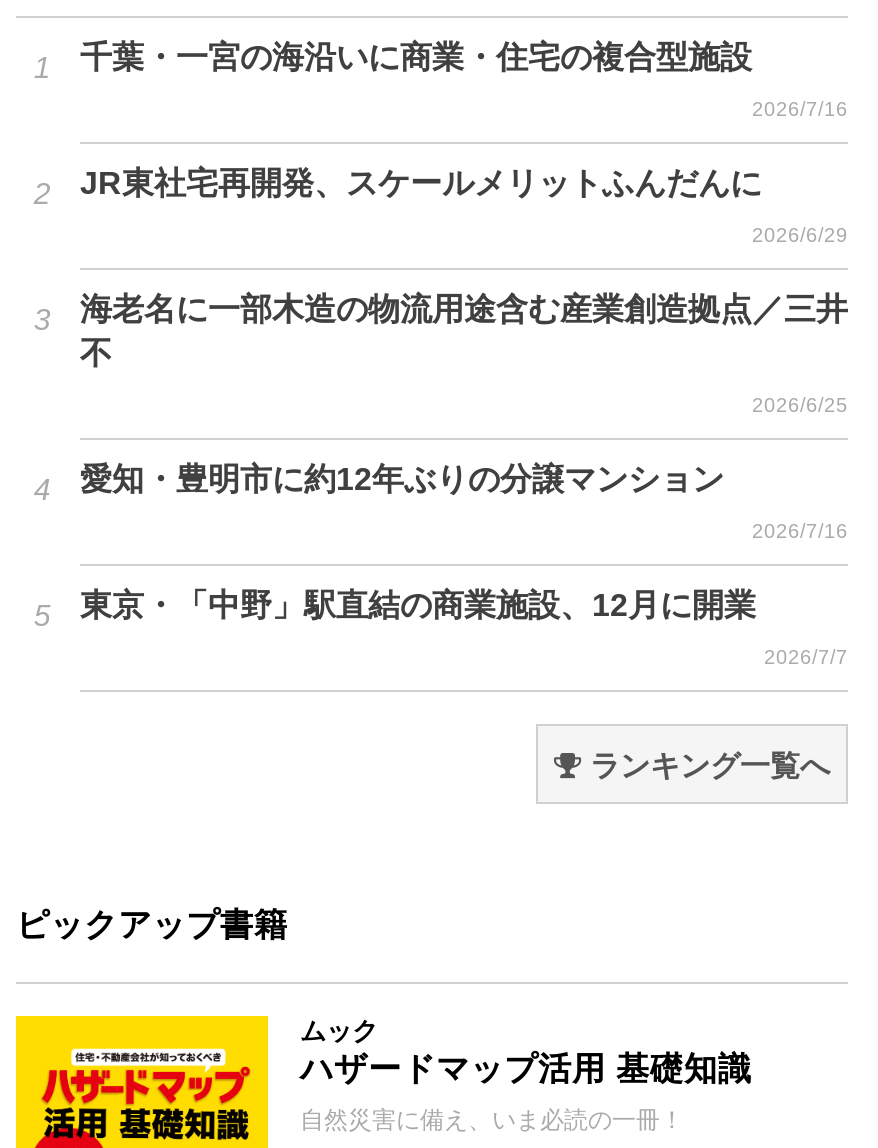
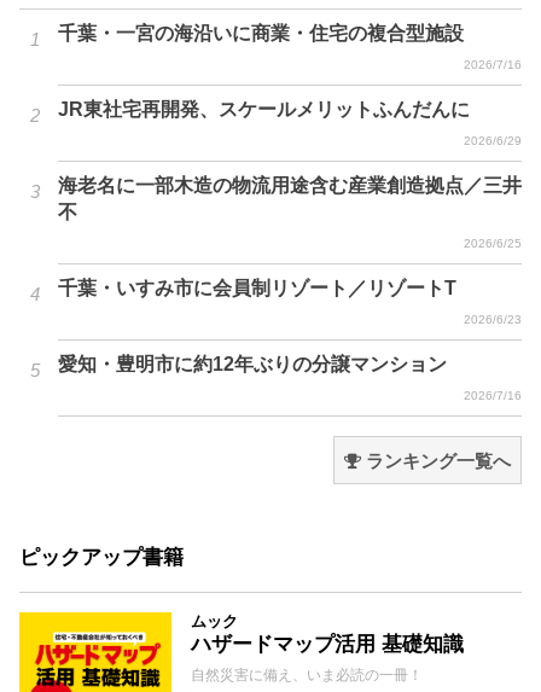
+ 千葉・いすみ市に会員制リゾート／リゾートT
+ 2026/6/23

moved down: 愛知・豊明市に約12年ぶりの分譲マンション | 2026/7/16

- 東京・「中野」駅直結の商業施設、12月に開業
- 2026/7/7
